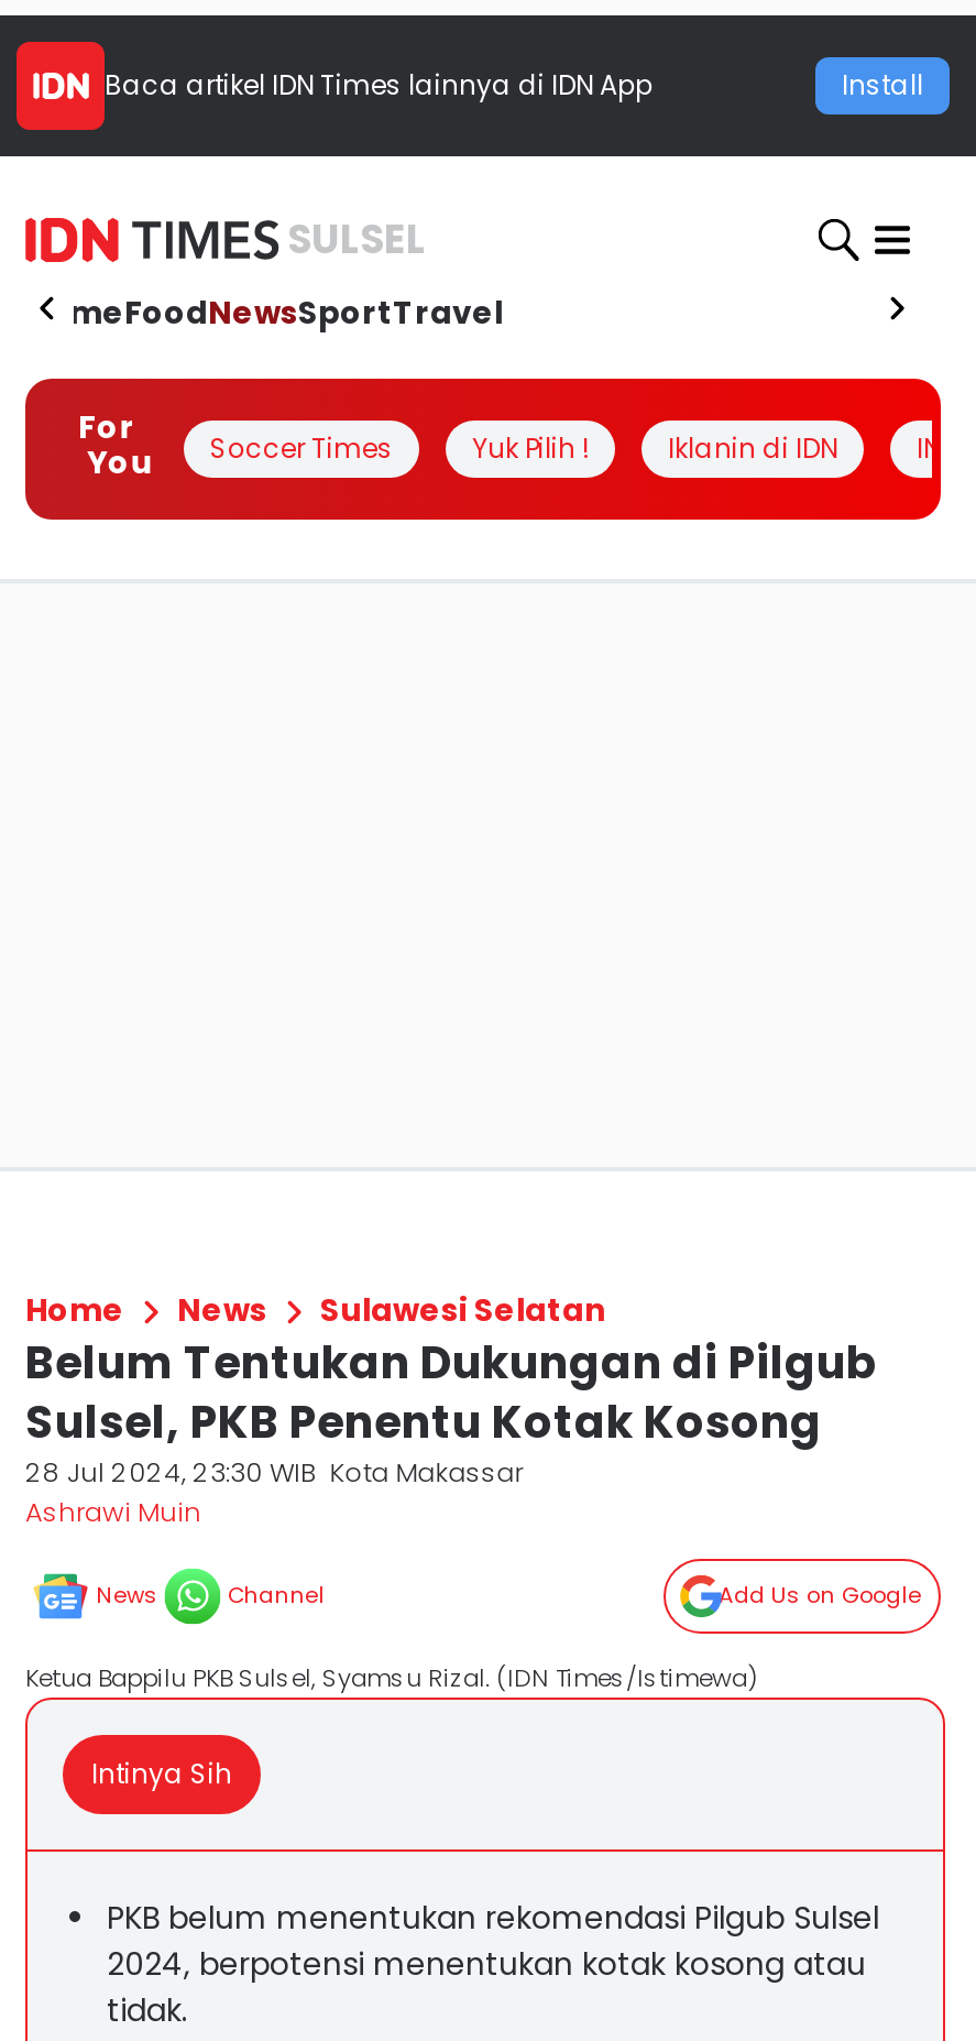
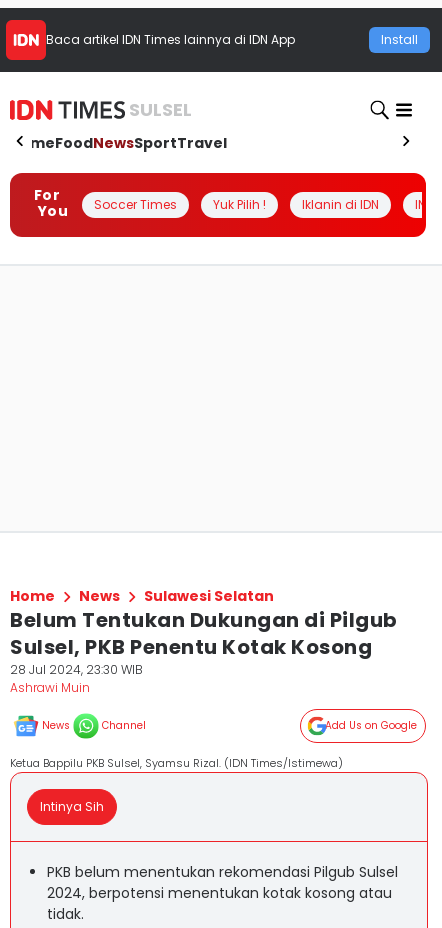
- 28 Jul 2024, 23:30 WIB Kota Makassar
+ 28 Jul 2024, 23:30 WIB
